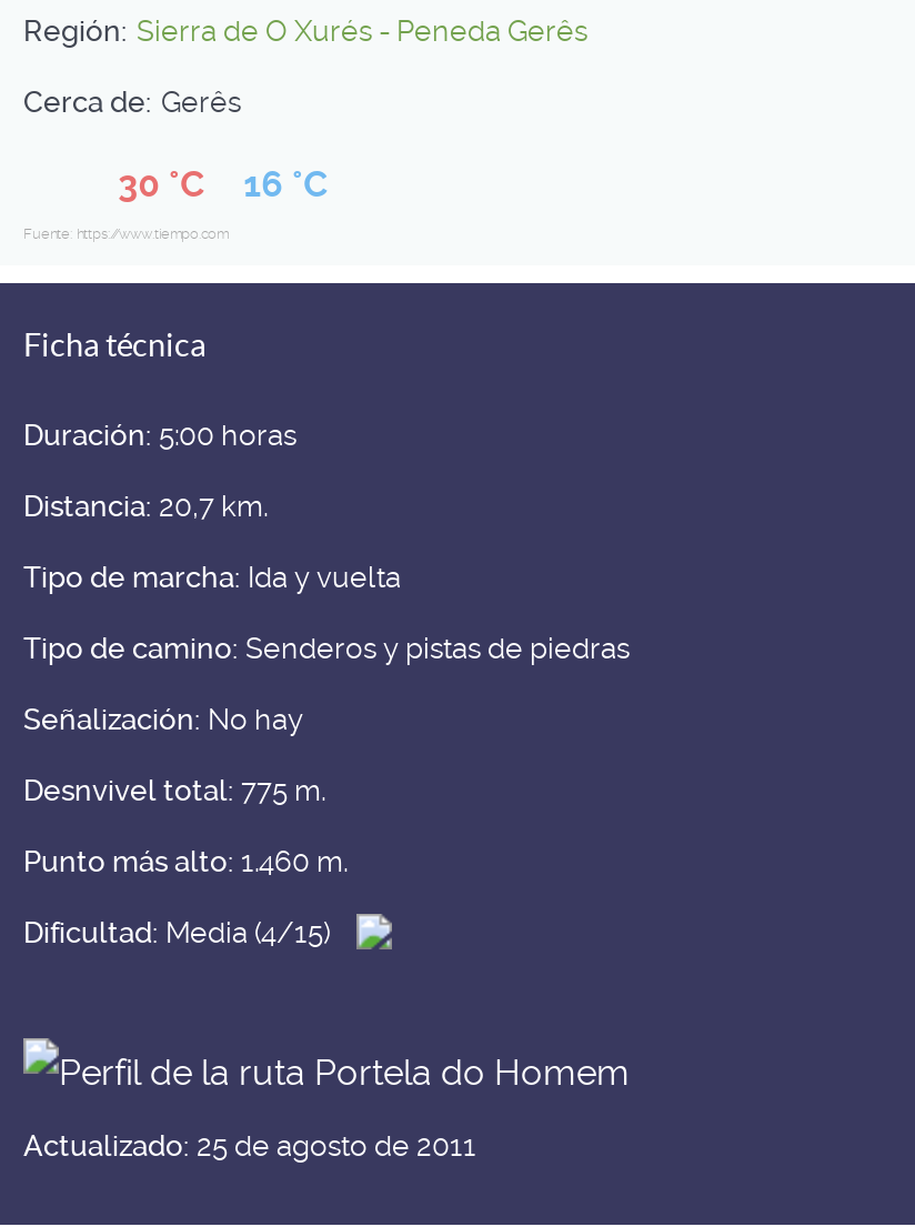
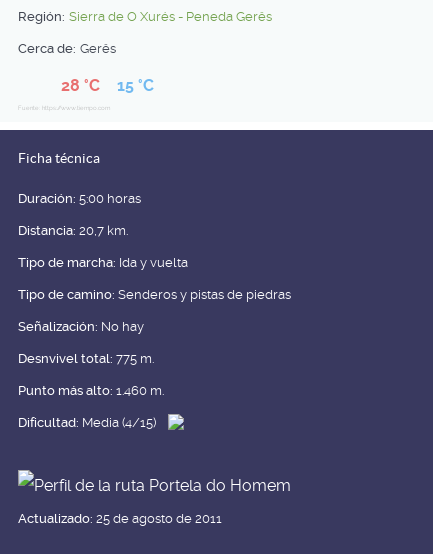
- 30 °C
+ 28 °C

- 16 °C
+ 15 °C
